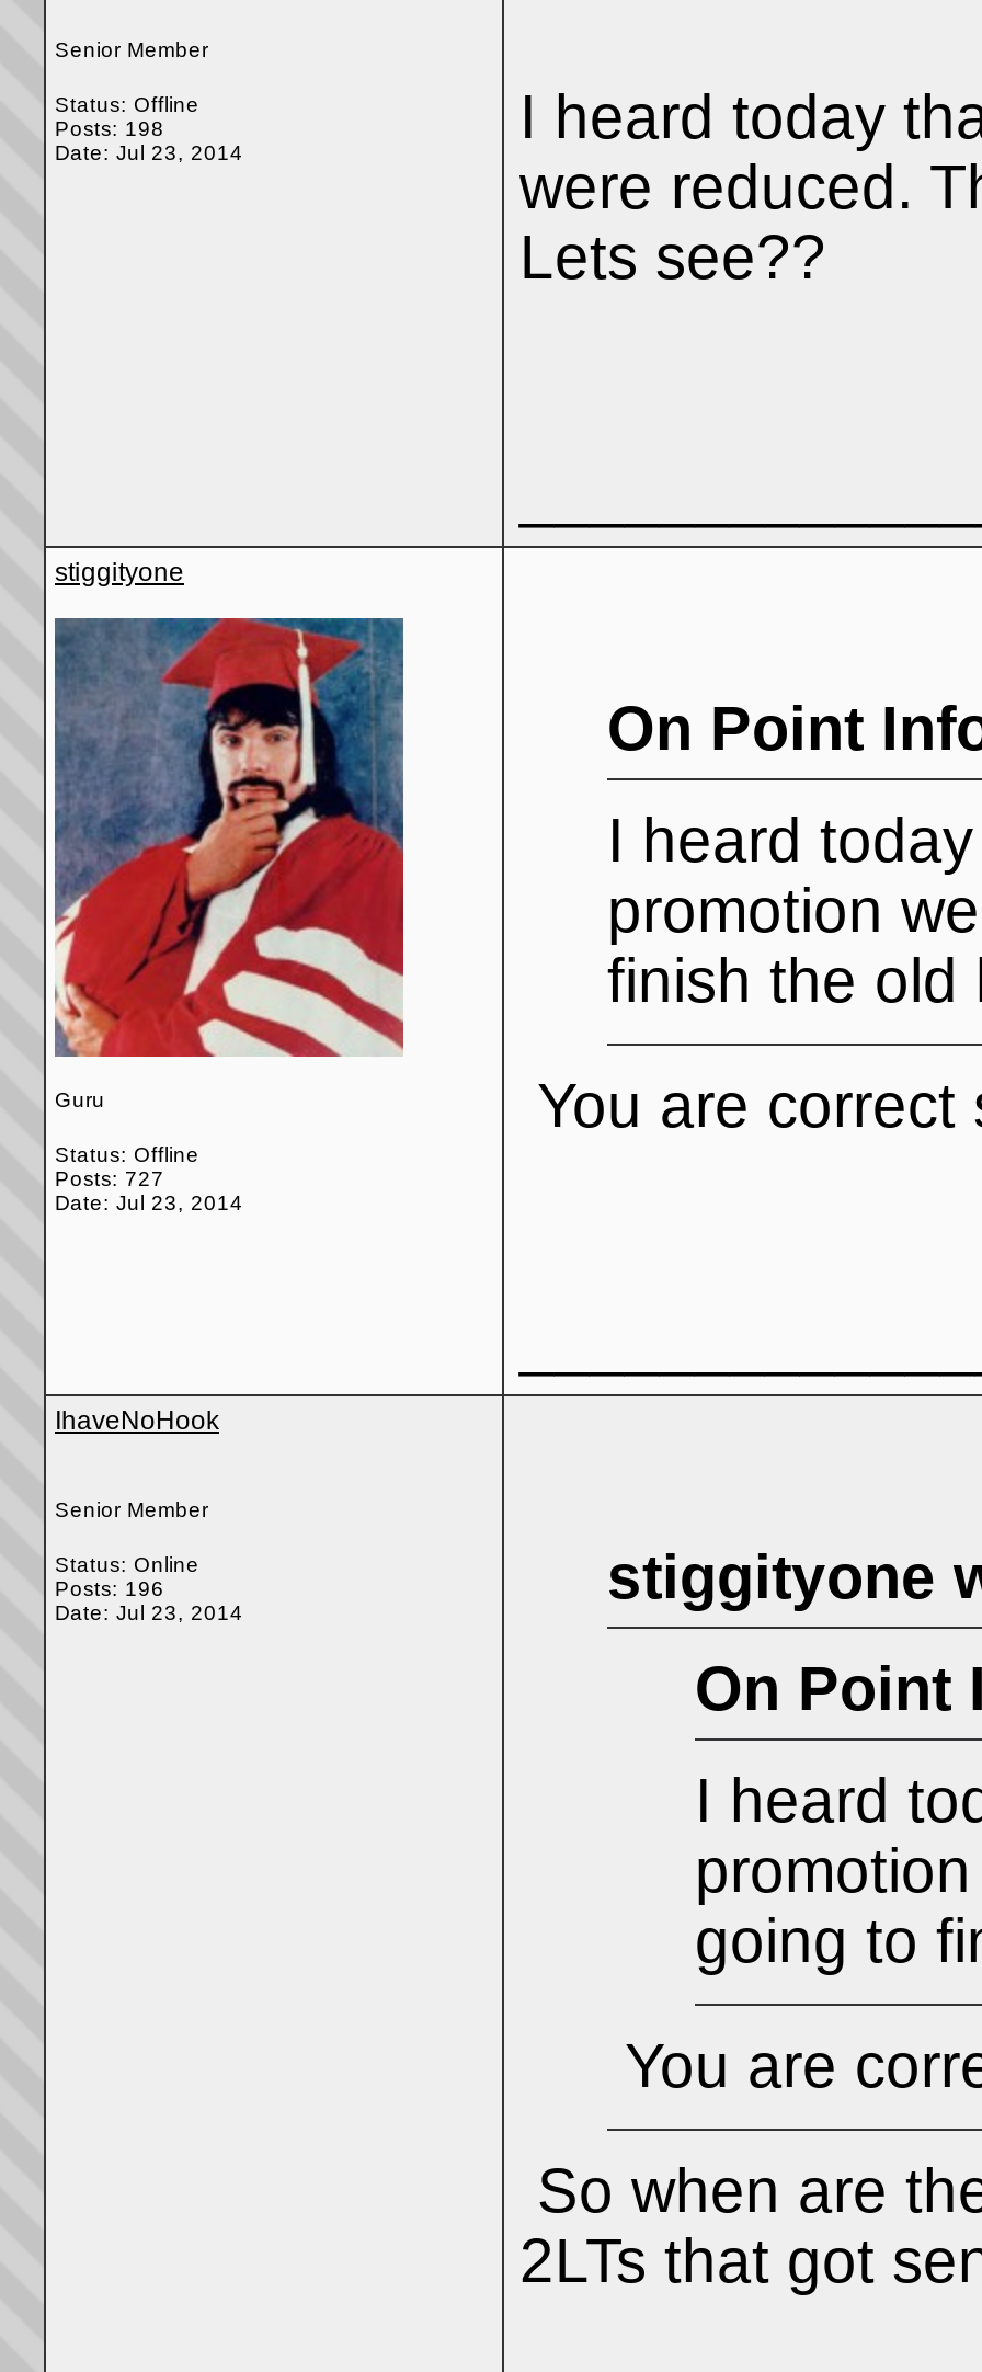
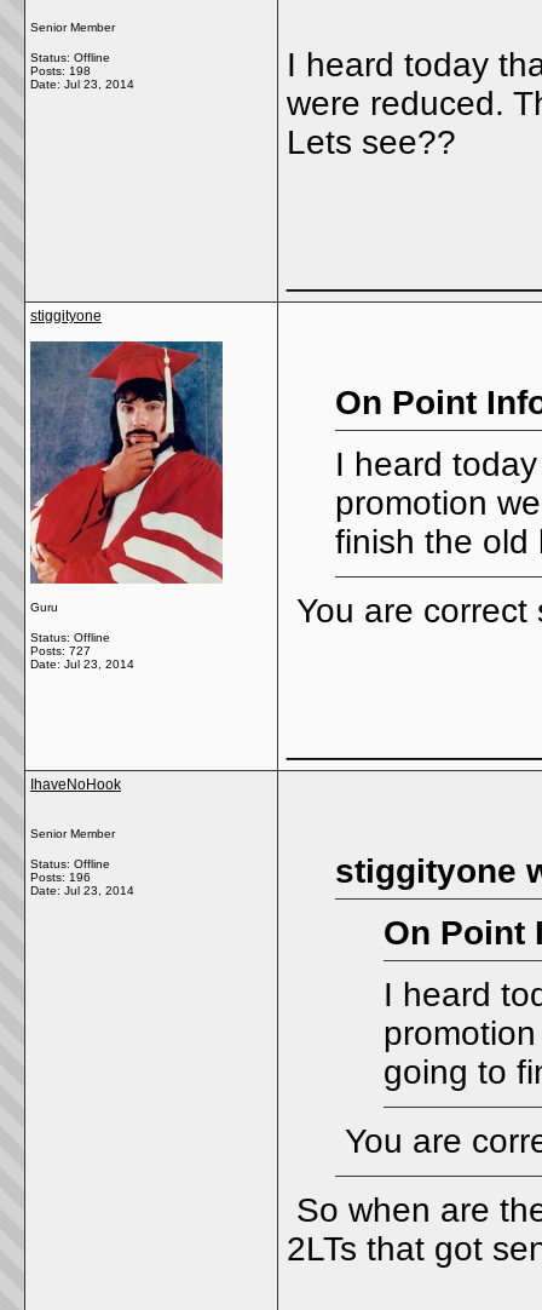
- Status: Online
+ Status: Offline
